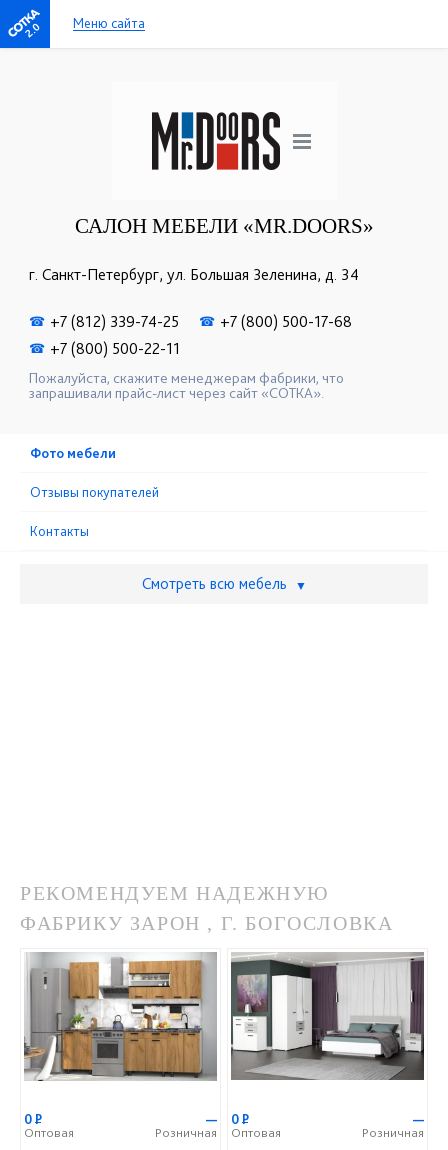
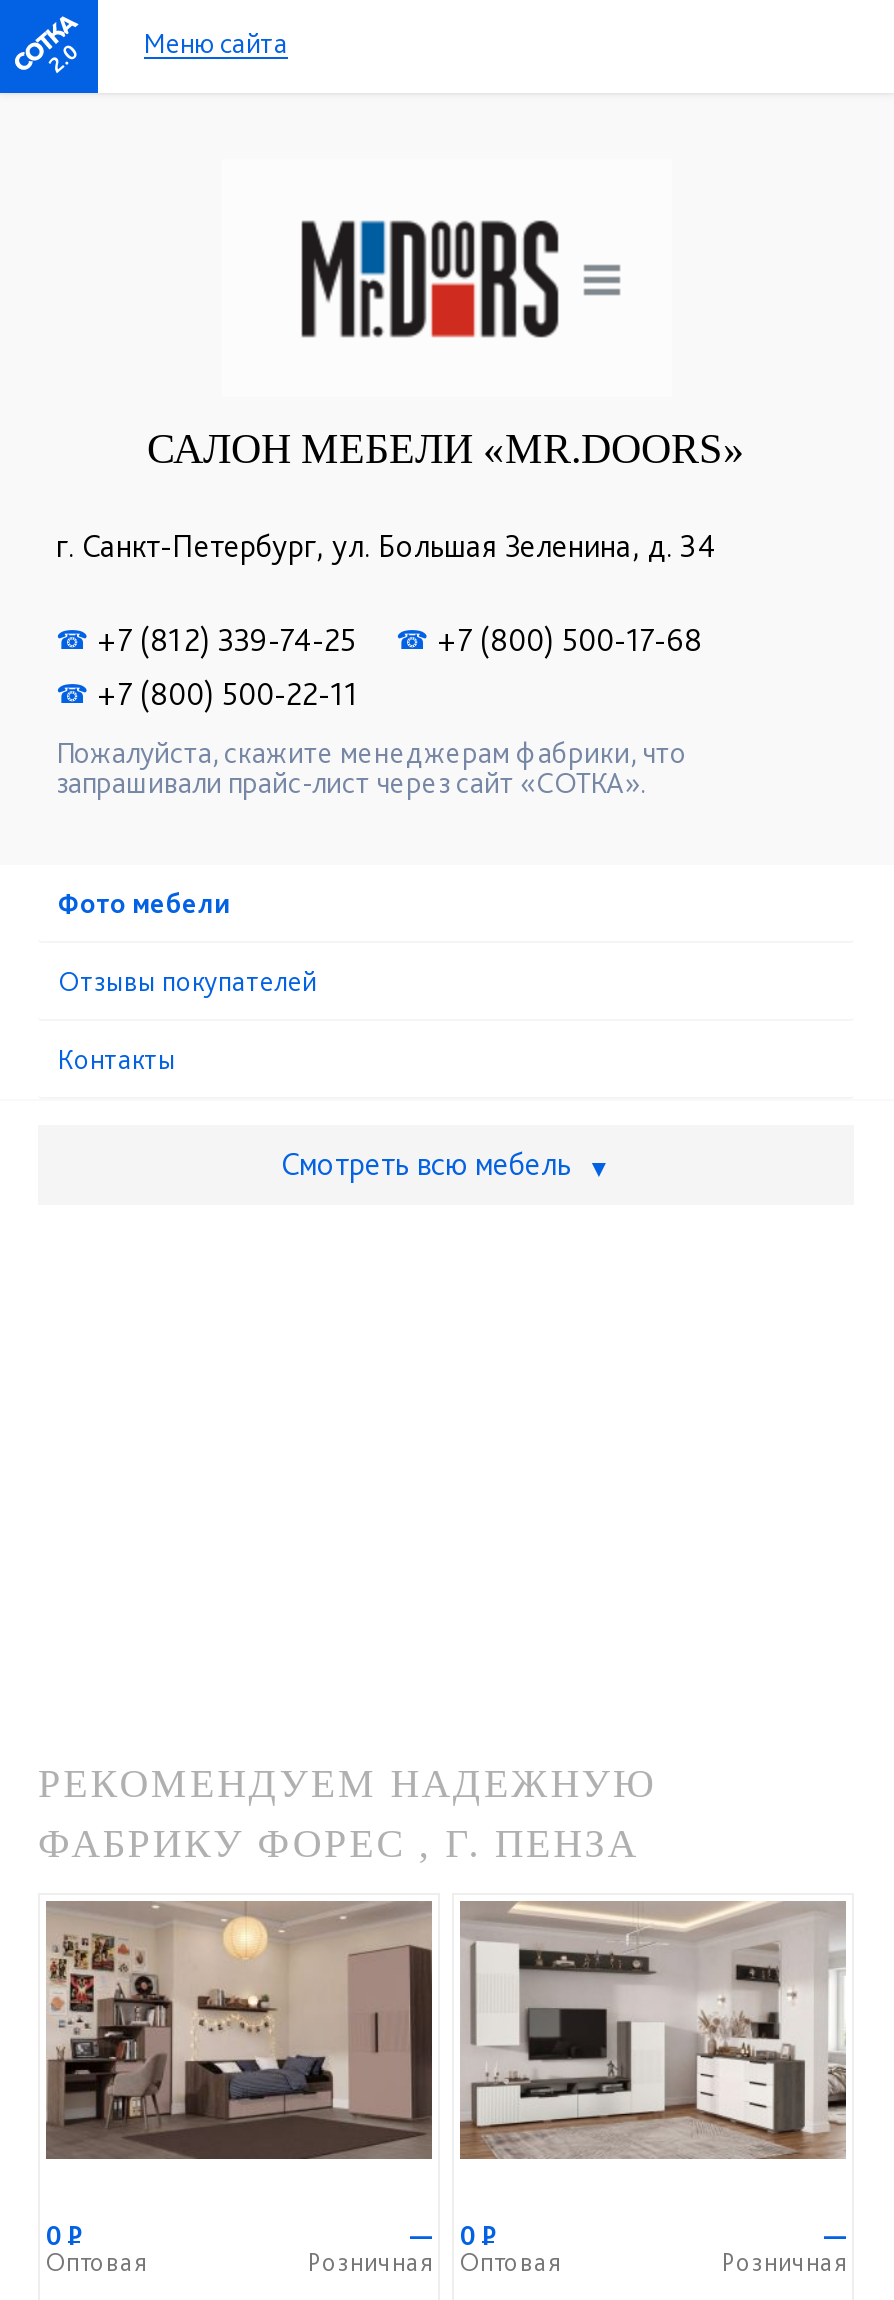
- ФАБРИКУ ЗАРОН , Г. БОГОСЛОВКА
+ ФАБРИКУ ФОРЕС , Г. ПЕНЗА

- [image]
+ [image]

- [image]
+ [image]
